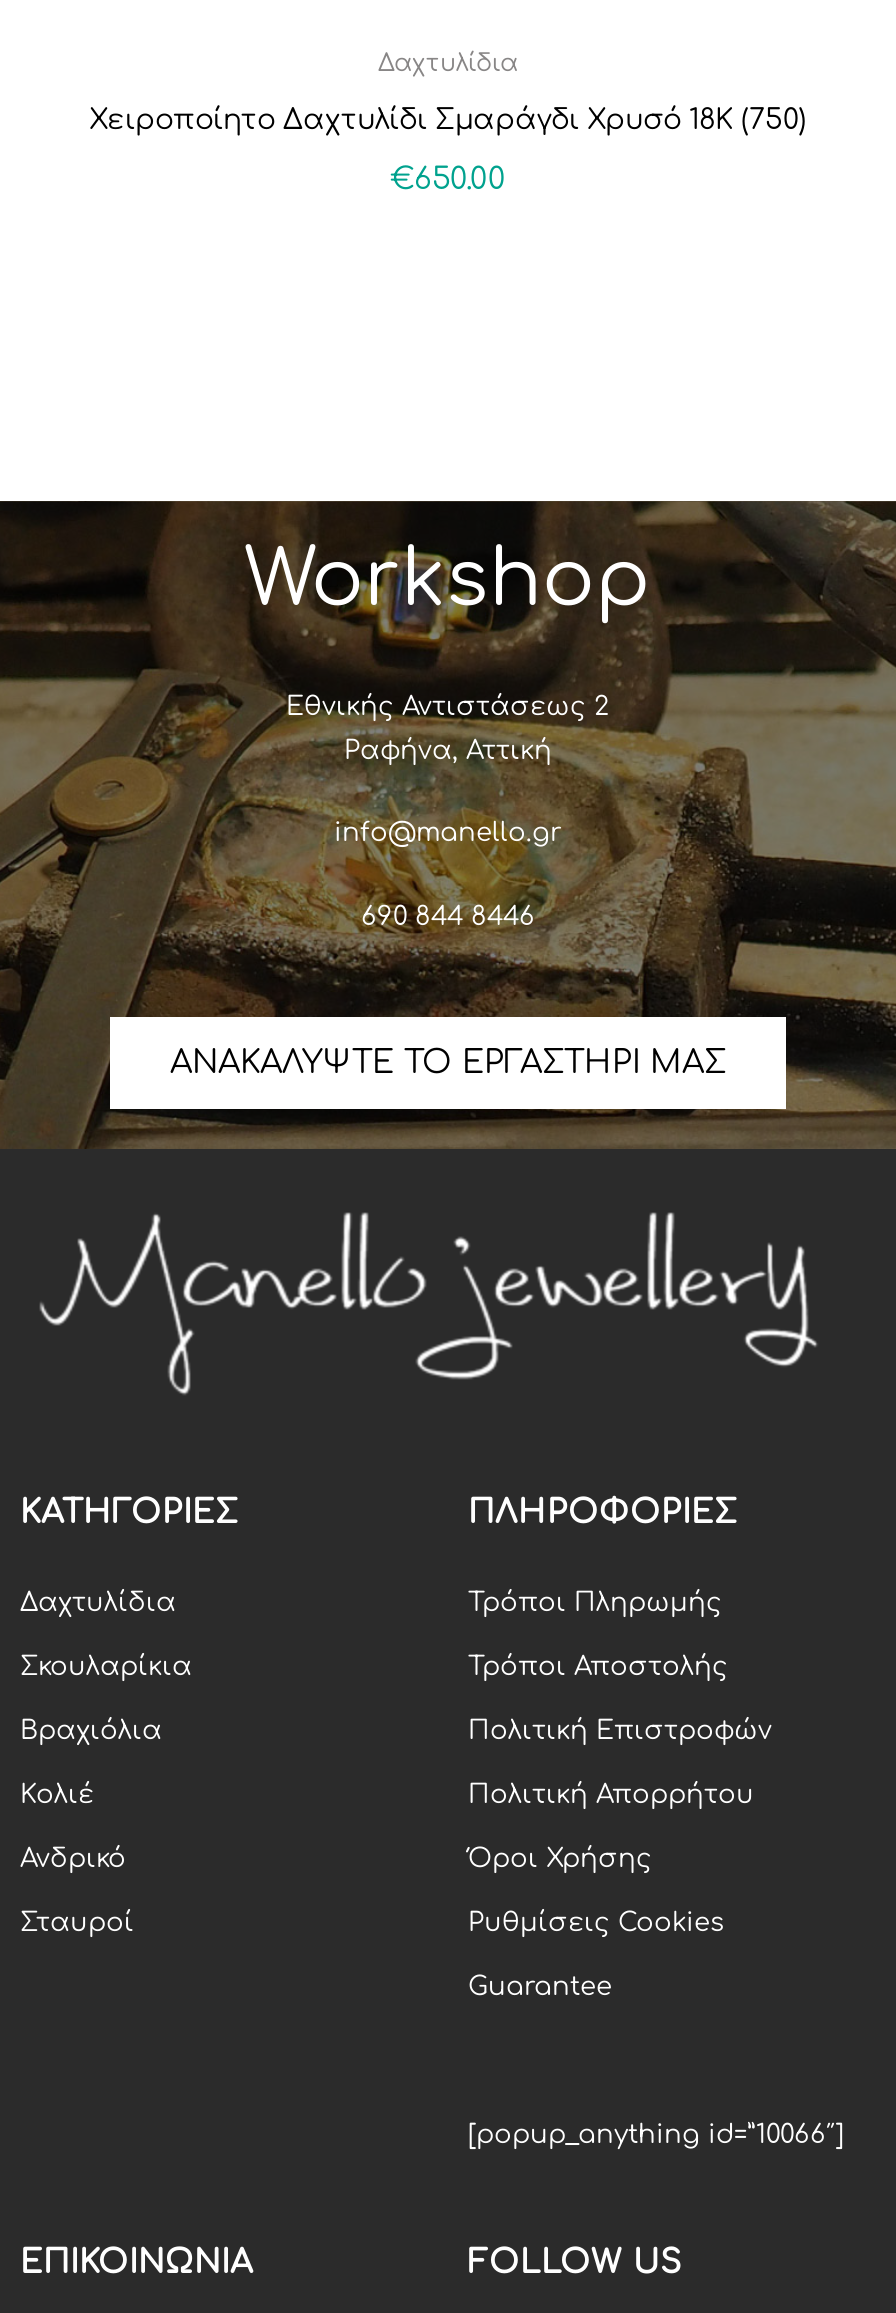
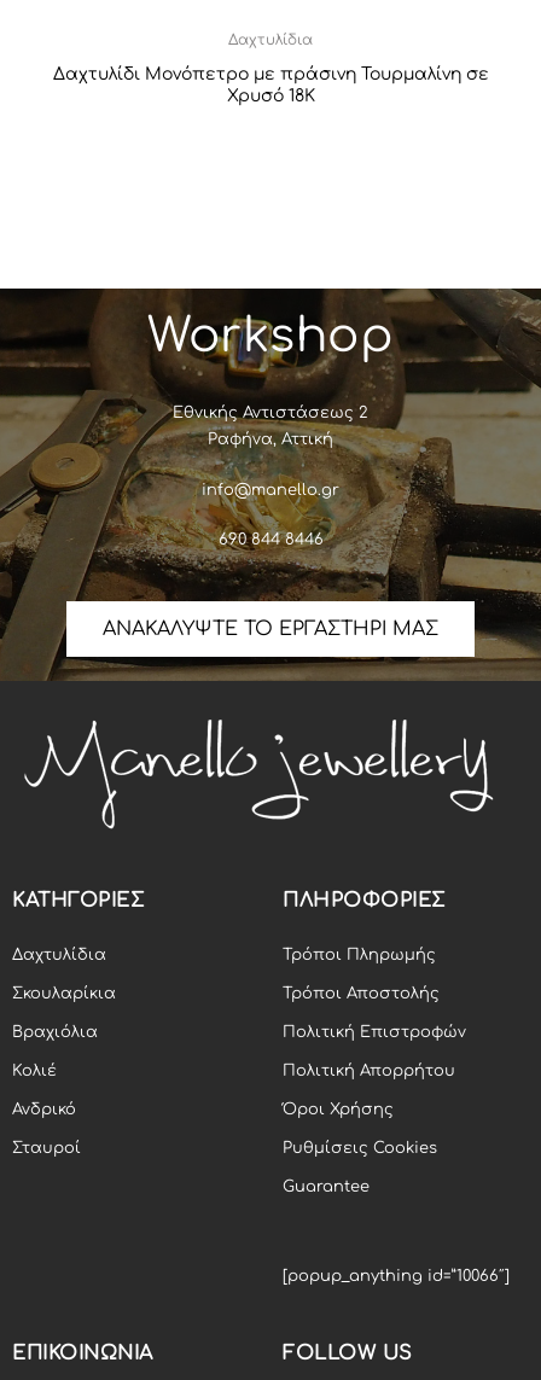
- Χειροποίητο Δαχτυλίδι Σμαράγδι Χρυσό 18Κ (750)
- €650.00
+ Δαχτυλίδι Μονόπετρο με πράσινη Τουρμαλίνη σε
+ Χρυσό 18Κ
